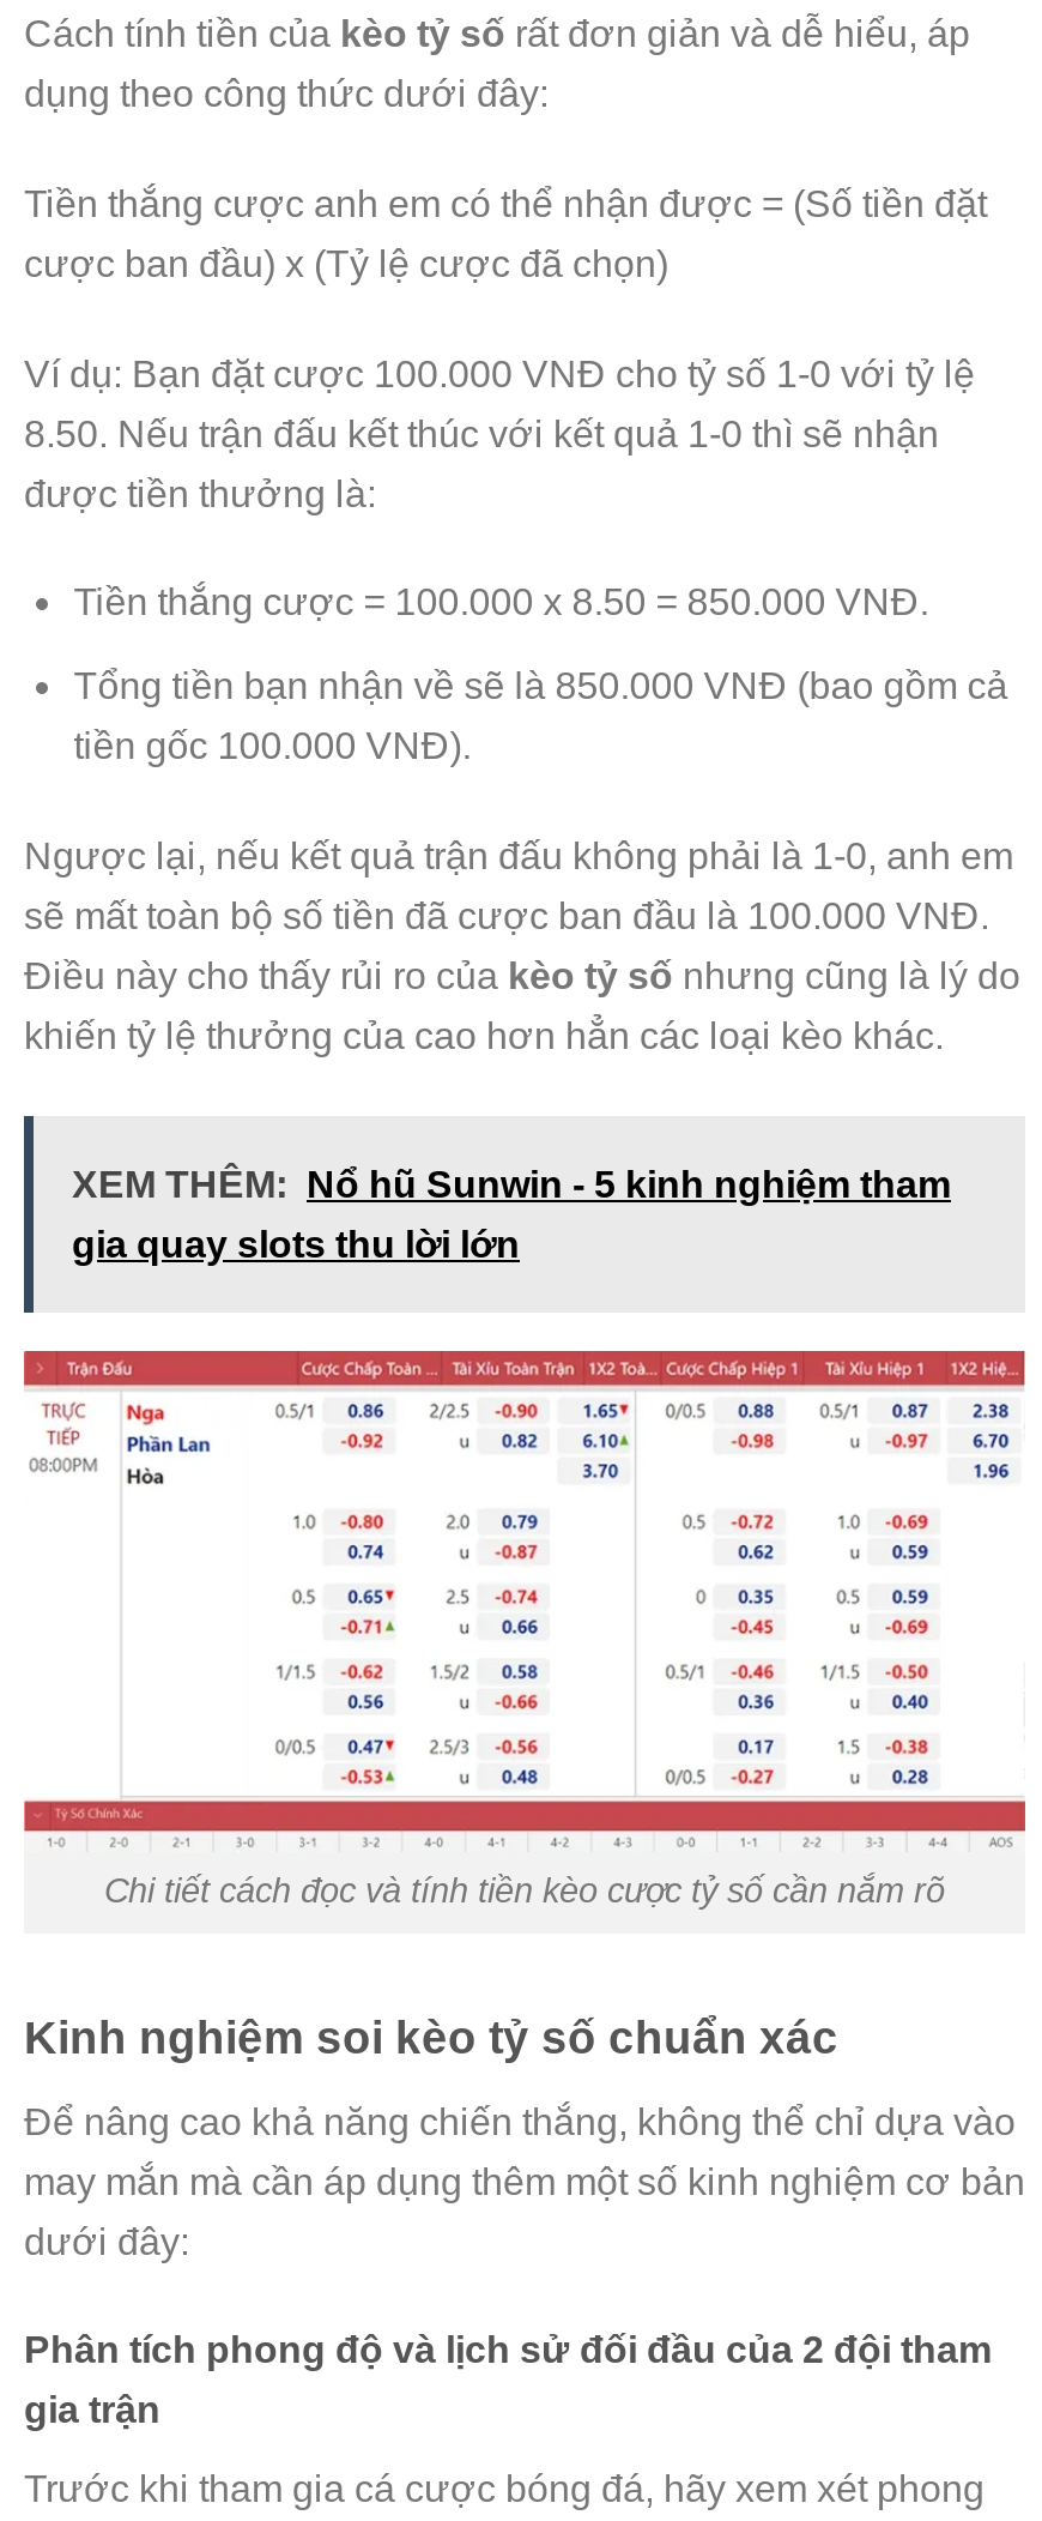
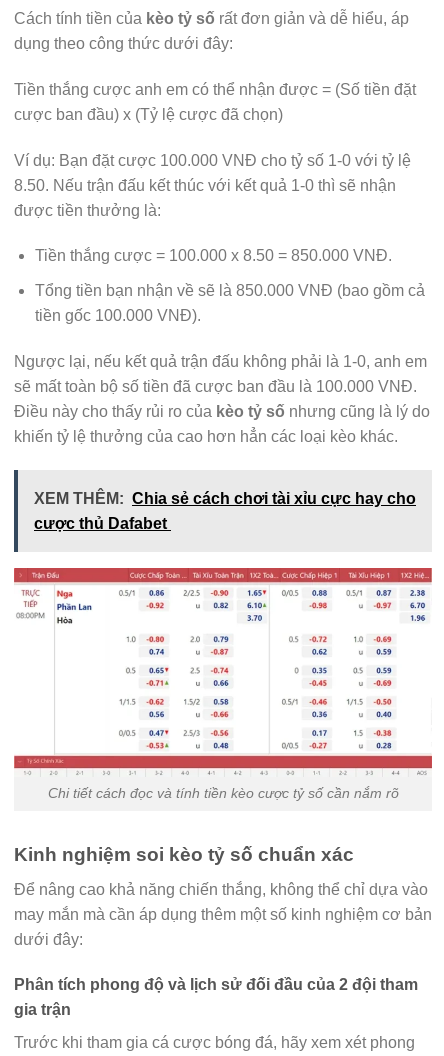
- XEM THÊM: Nổ hũ Sunwin - 5 kinh nghiệm tham
+ XEM THÊM: Chia sẻ cách chơi tài xỉu cực hay cho

- gia quay slots thu lời lớn
+ cược thủ Dafabet
